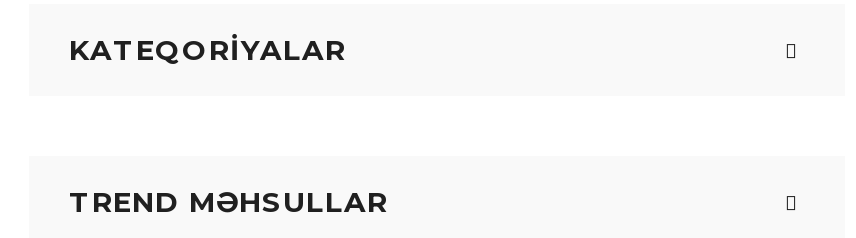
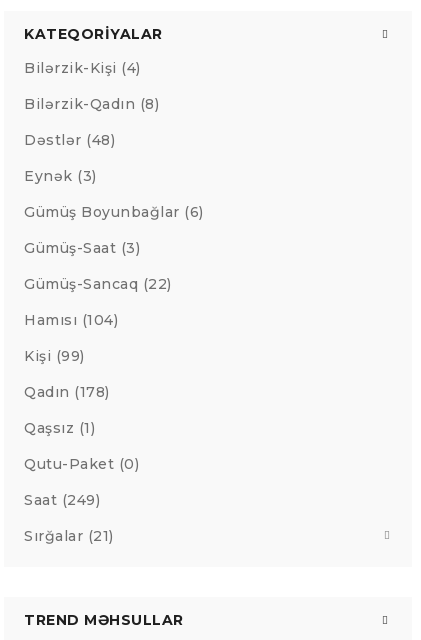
+ Bilərzik-Kişi (4)
+ Bilərzik-Qadın (8)
+ Dəstlər (48)
+ Eynək (3)
+ Gümüş Boyunbağlar (6)
+ Gümüş-Saat (3)
+ Gümüş-Sancaq (22)
+ Hamısı (104)
+ Kişi (99)
+ Qadın (178)
+ Qaşsız (1)
+ Qutu-Paket (0)
+ Saat (249)
+ Sırğalar (21)
